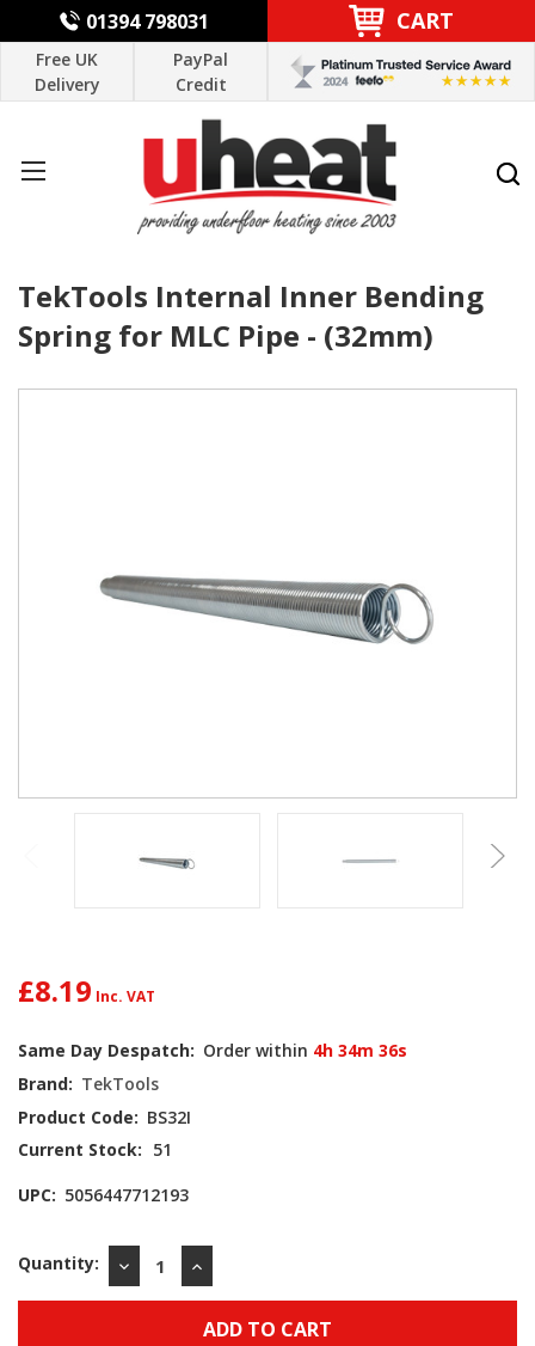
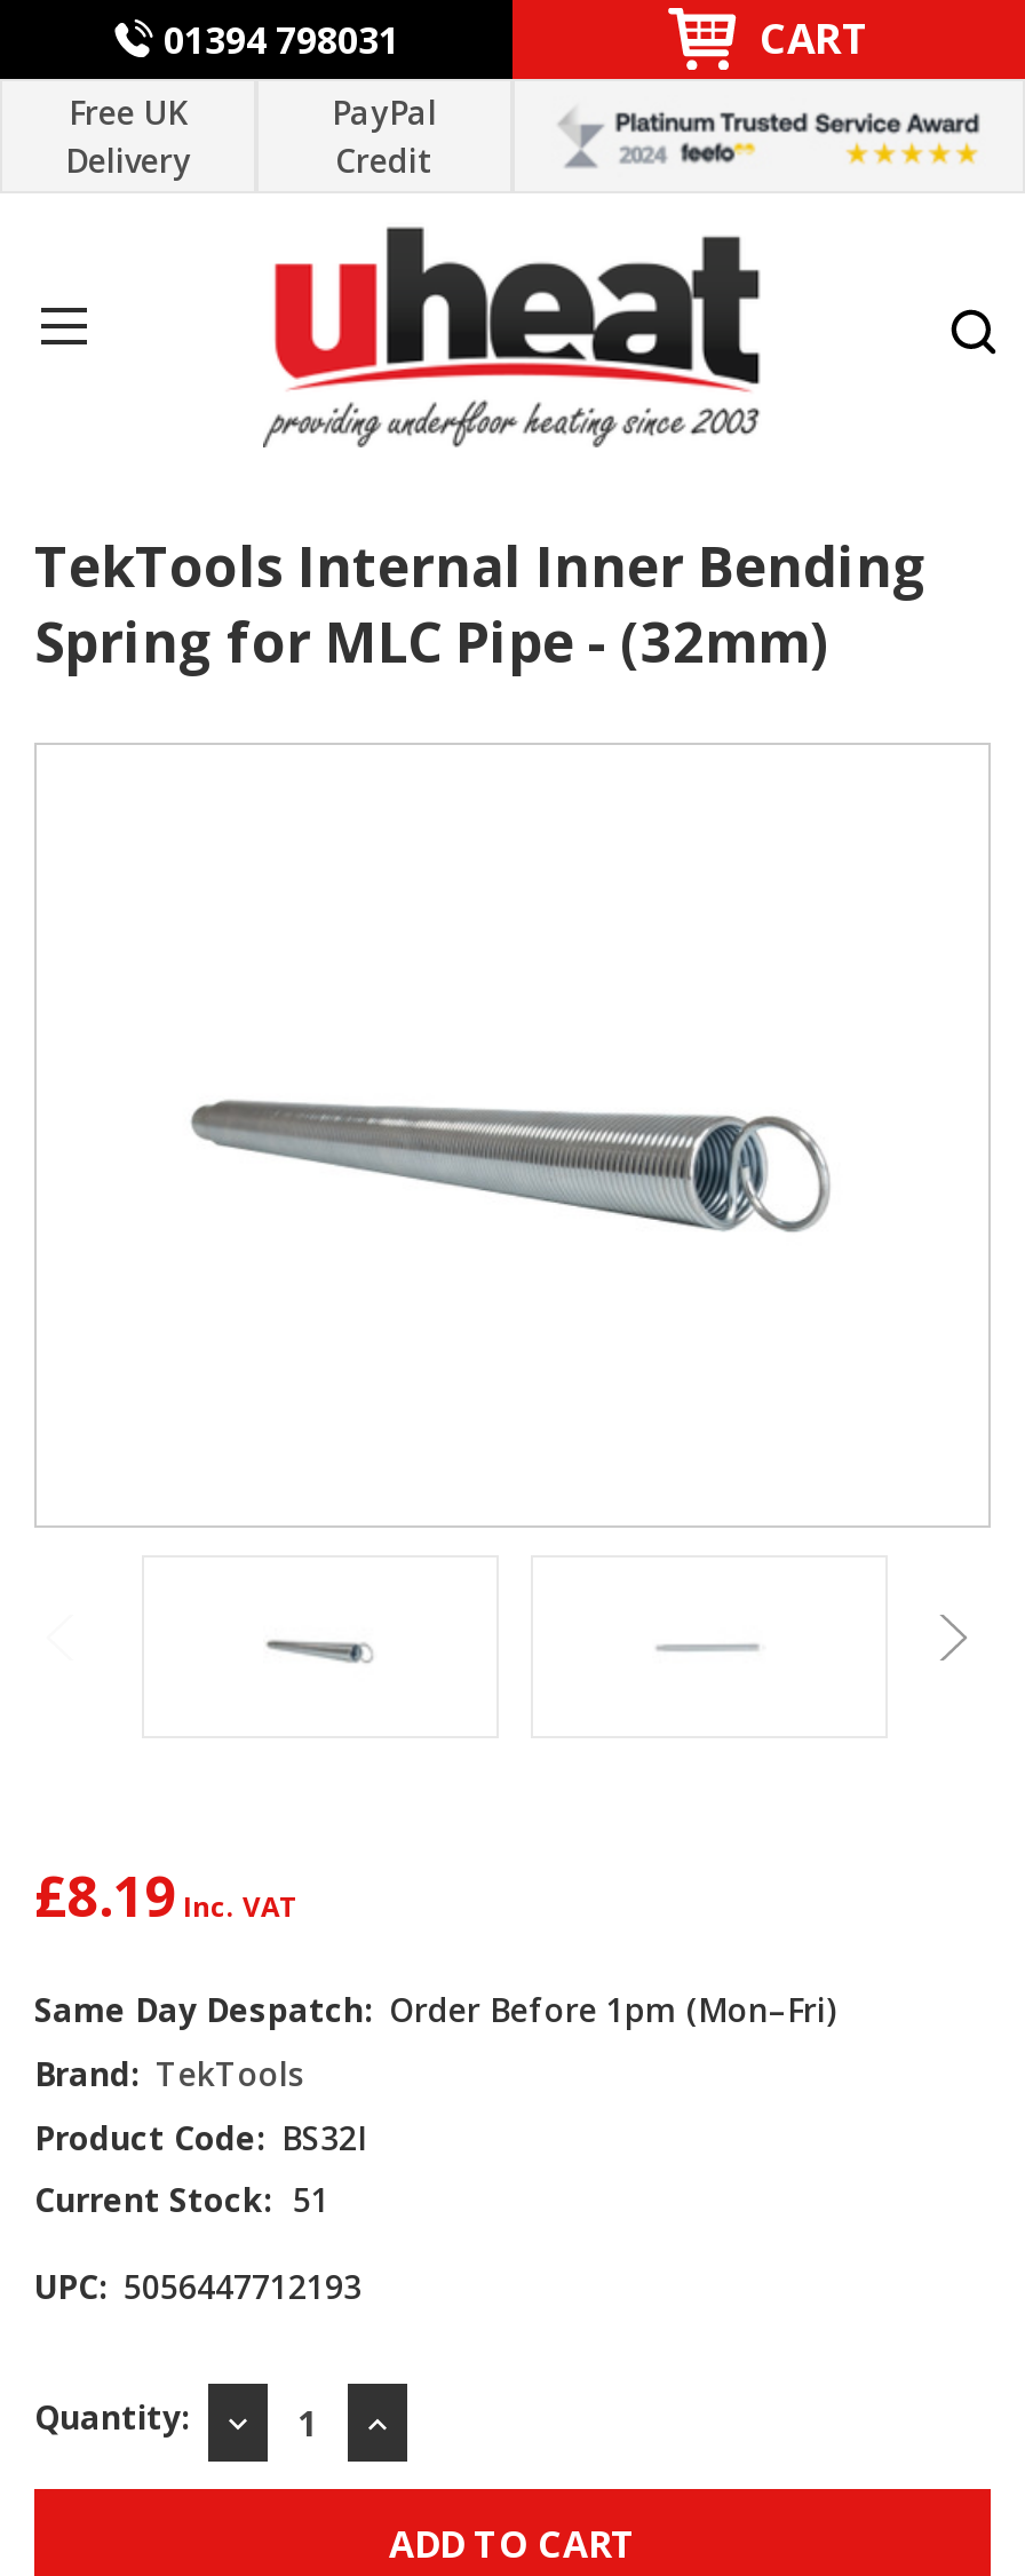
- Same Day Despatch: Order within 4h 34m 36s
+ Same Day Despatch: Order Before 1pm (Mon–Fri)
